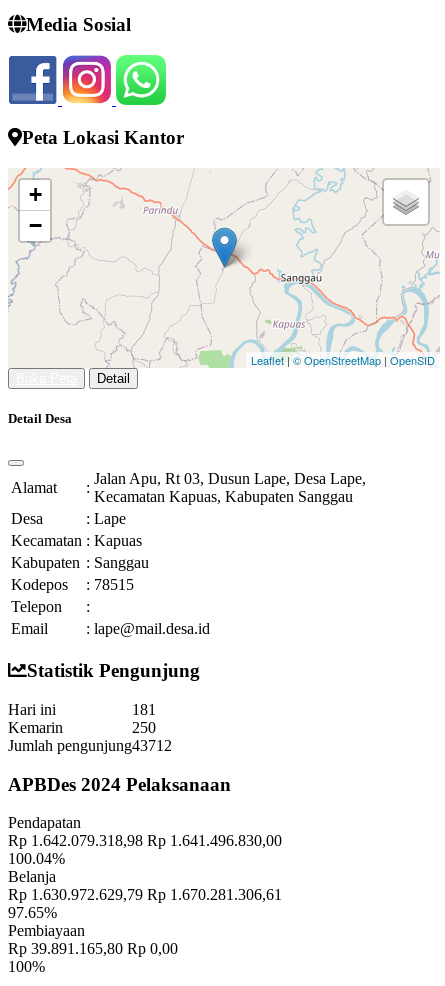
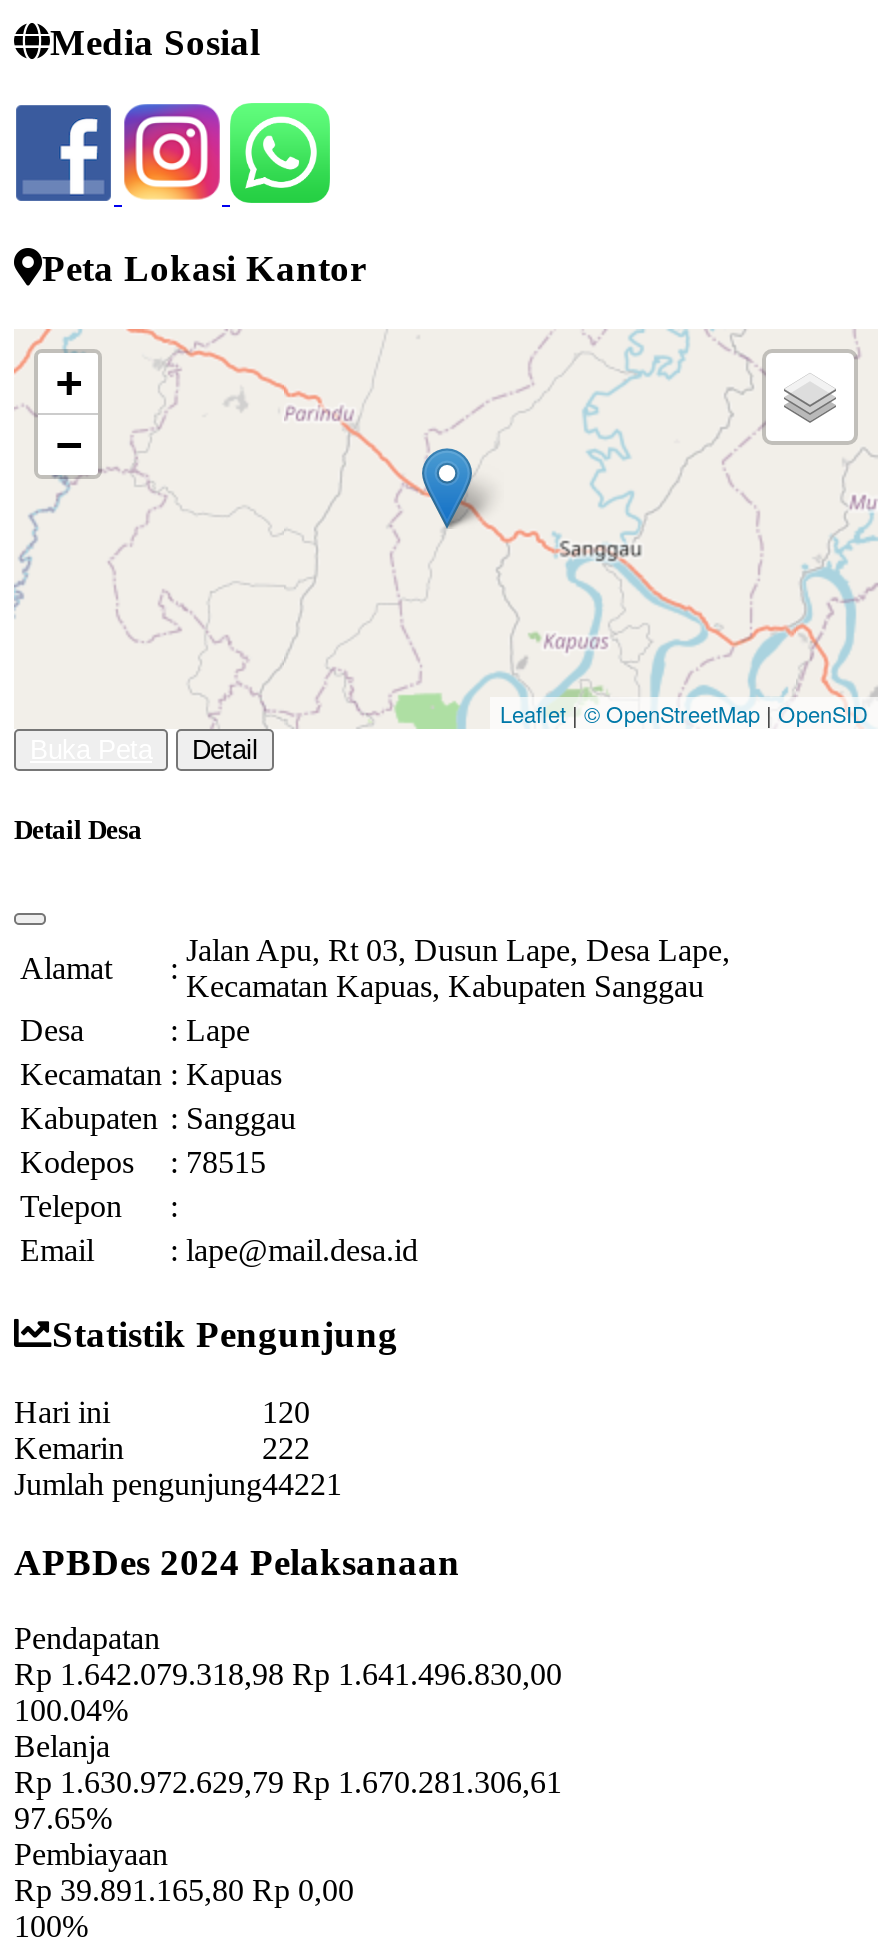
- 181
+ 120

- 250
+ 222

- Jumlah pengunjung43712
+ Jumlah pengunjung44221
